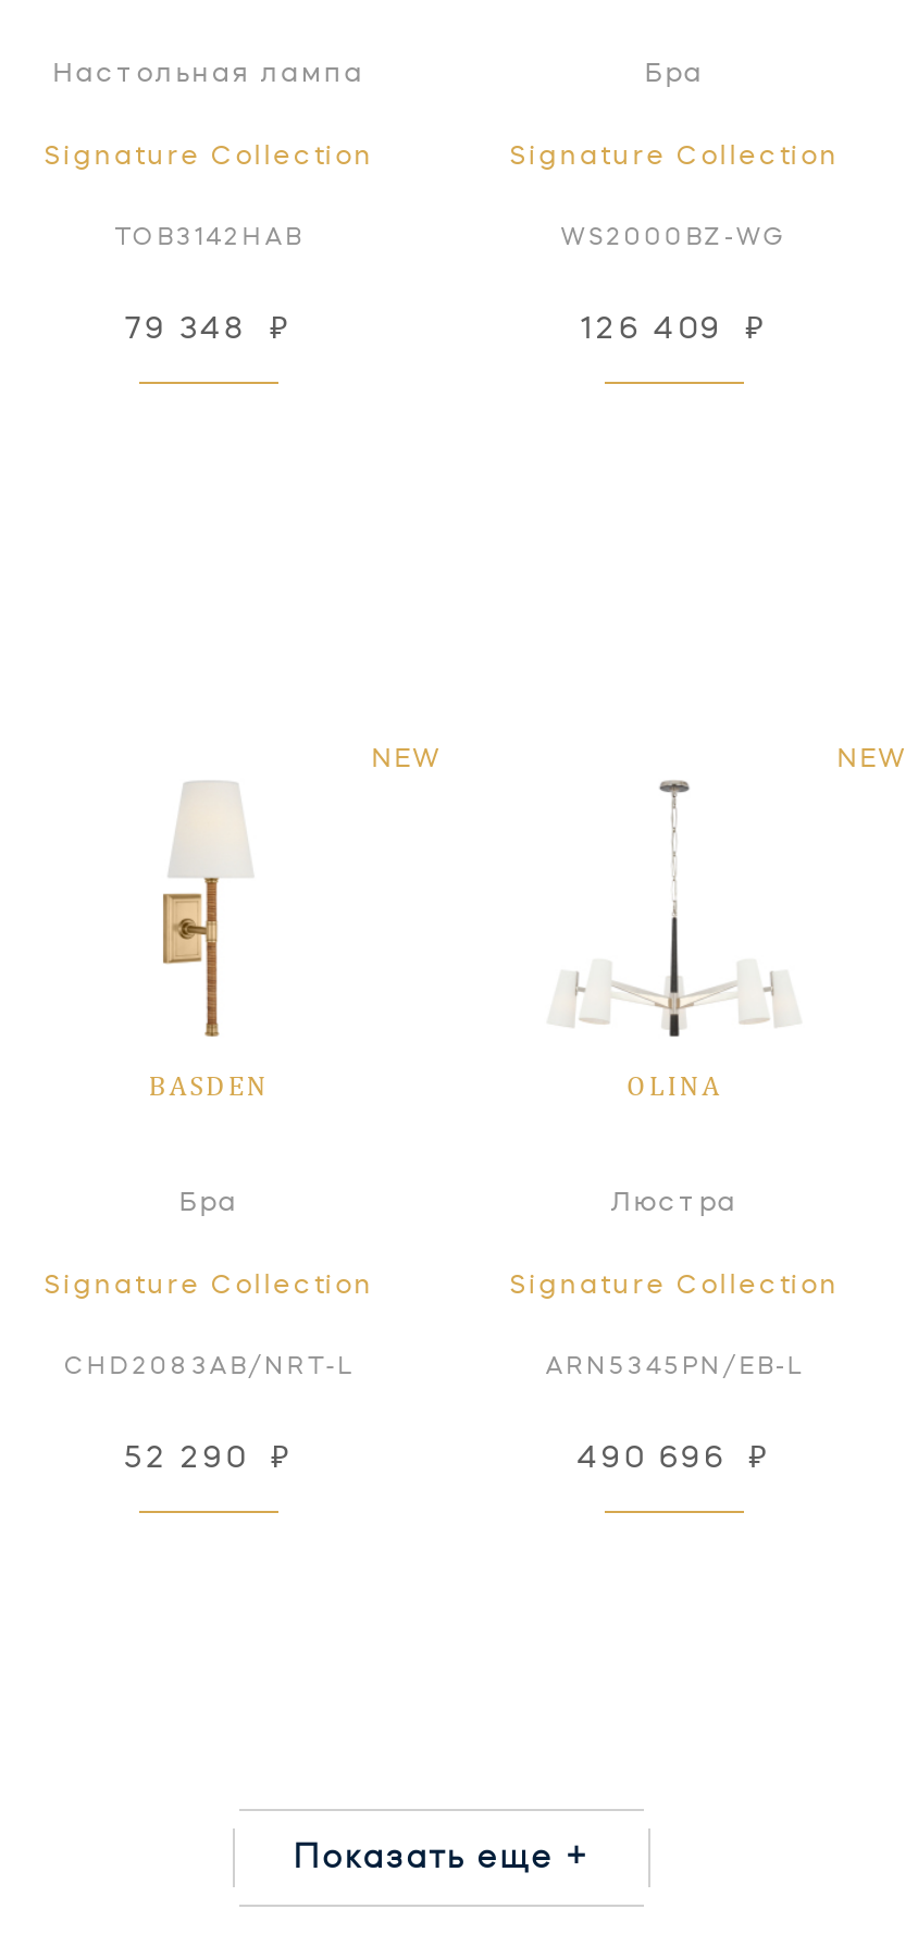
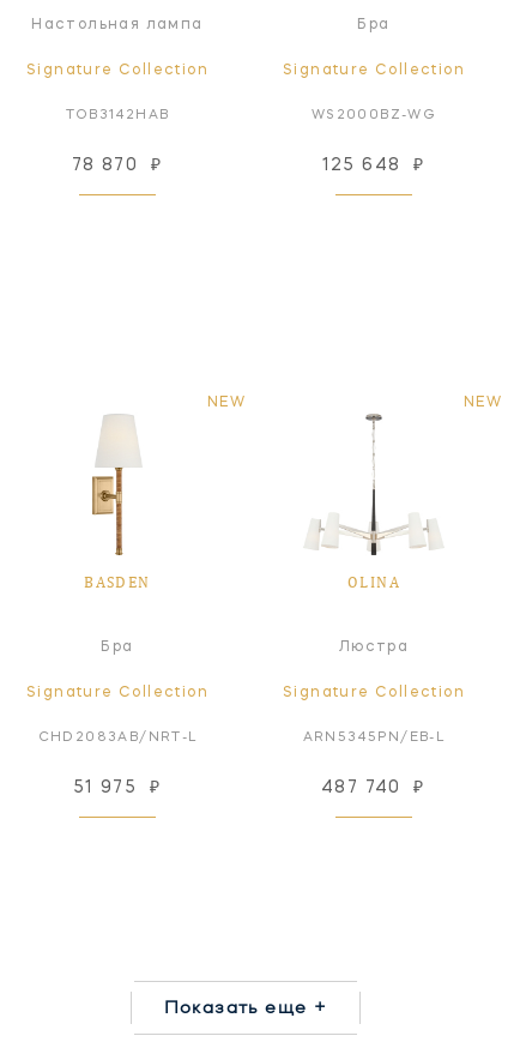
- 79 348 ₽
+ 78 870 ₽

- 126 409 ₽
+ 125 648 ₽

- 52 290 ₽
+ 51 975 ₽

- 490 696 ₽
+ 487 740 ₽
